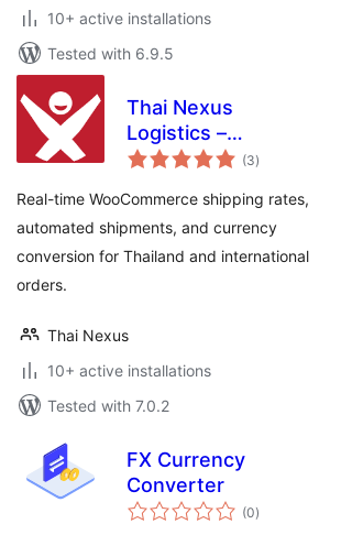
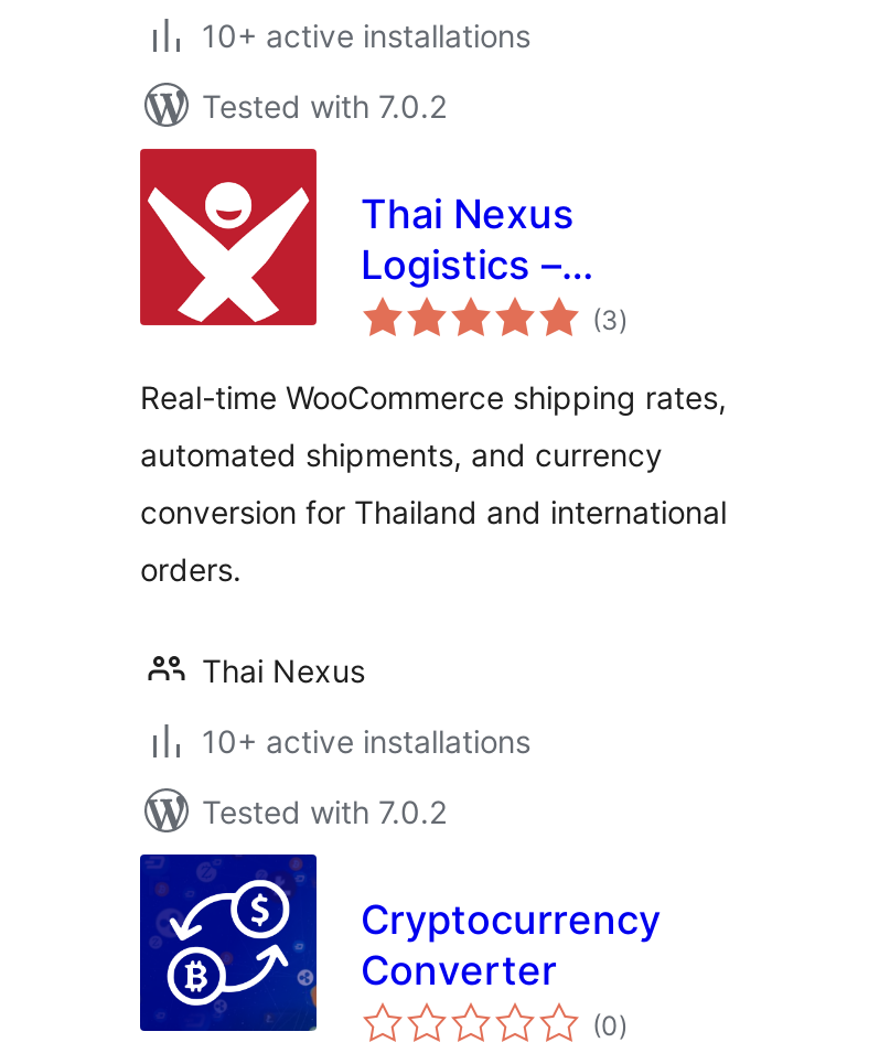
- Tested with 6.9.5
+ Tested with 7.0.2

- [image]
- FX Currency
+ [image]
+ Cryptocurrency
